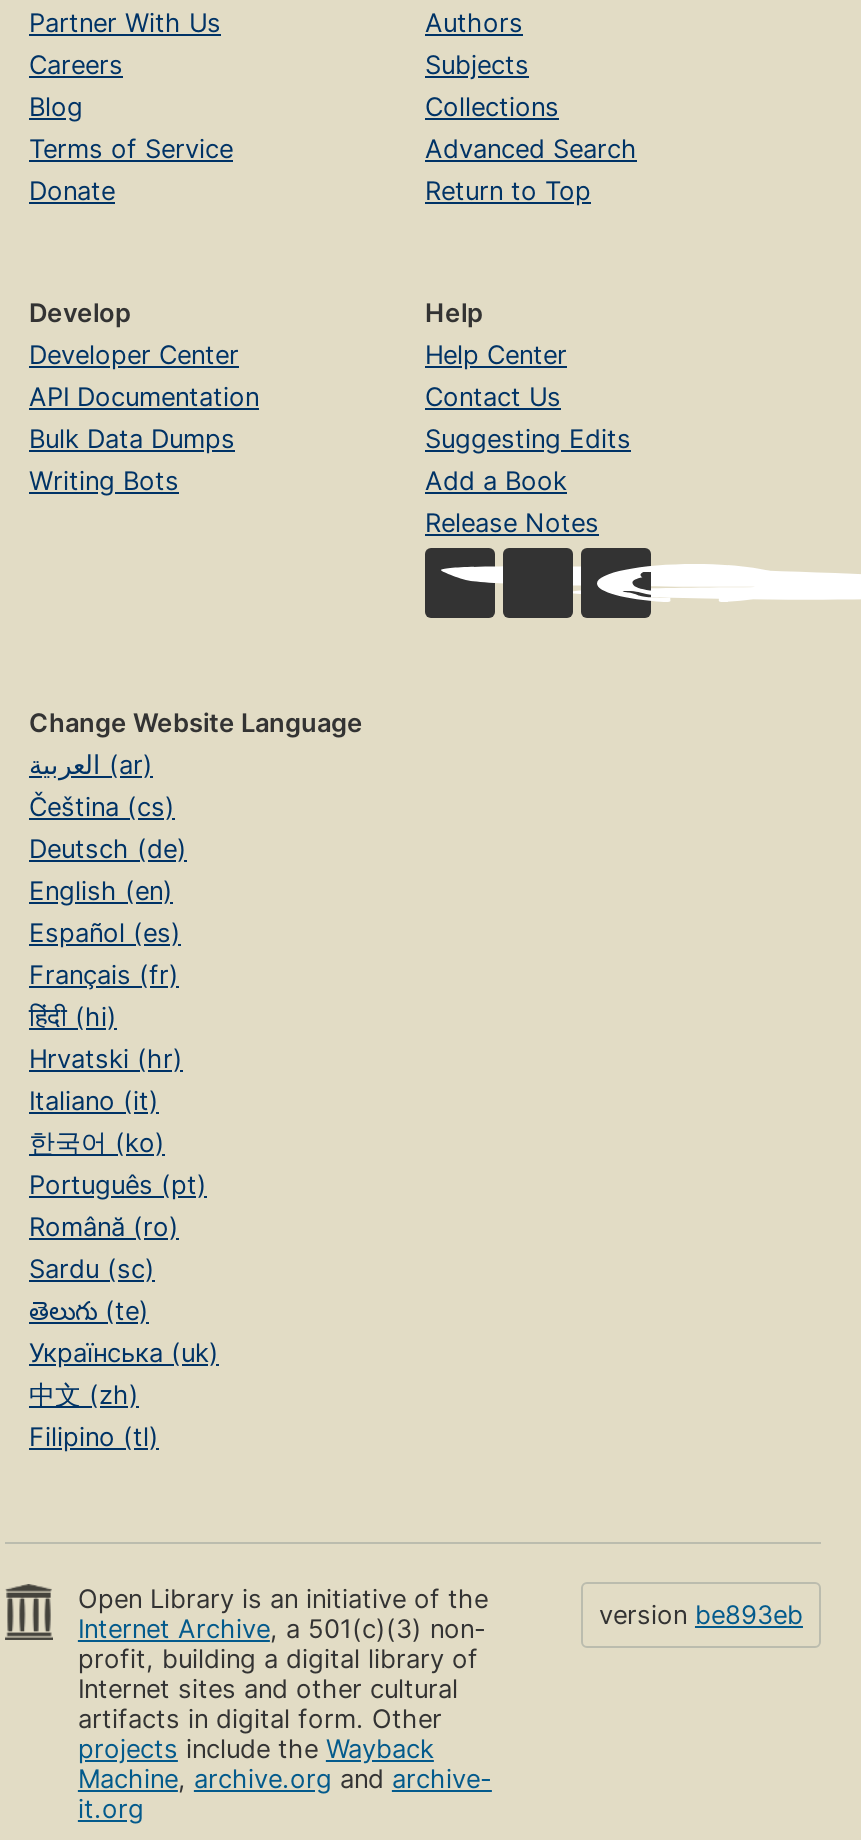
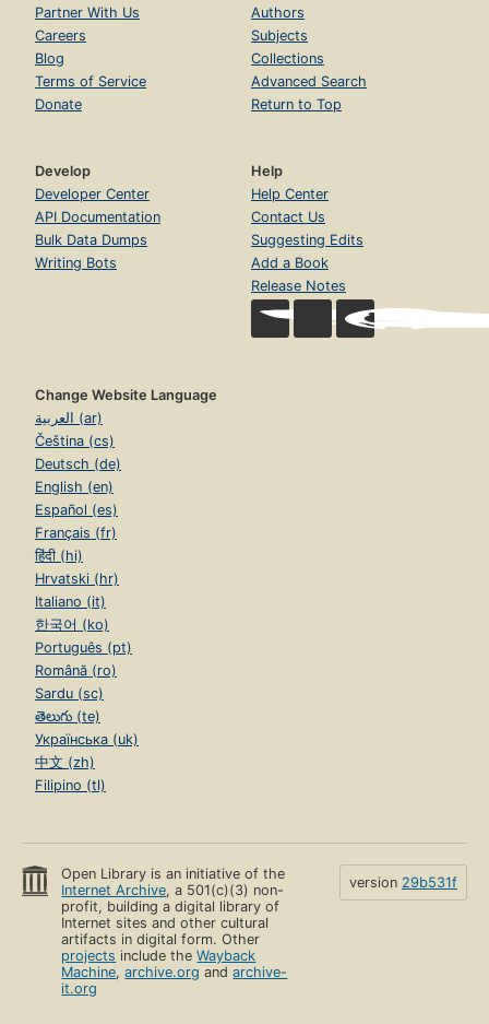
- version be893eb
+ version 29b531f
